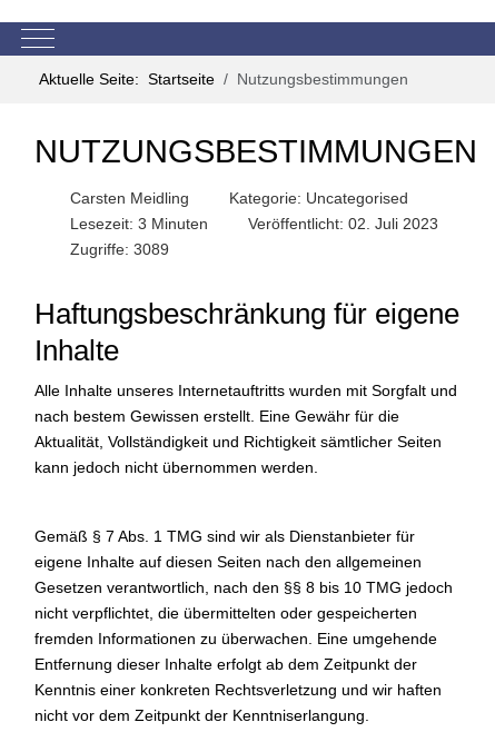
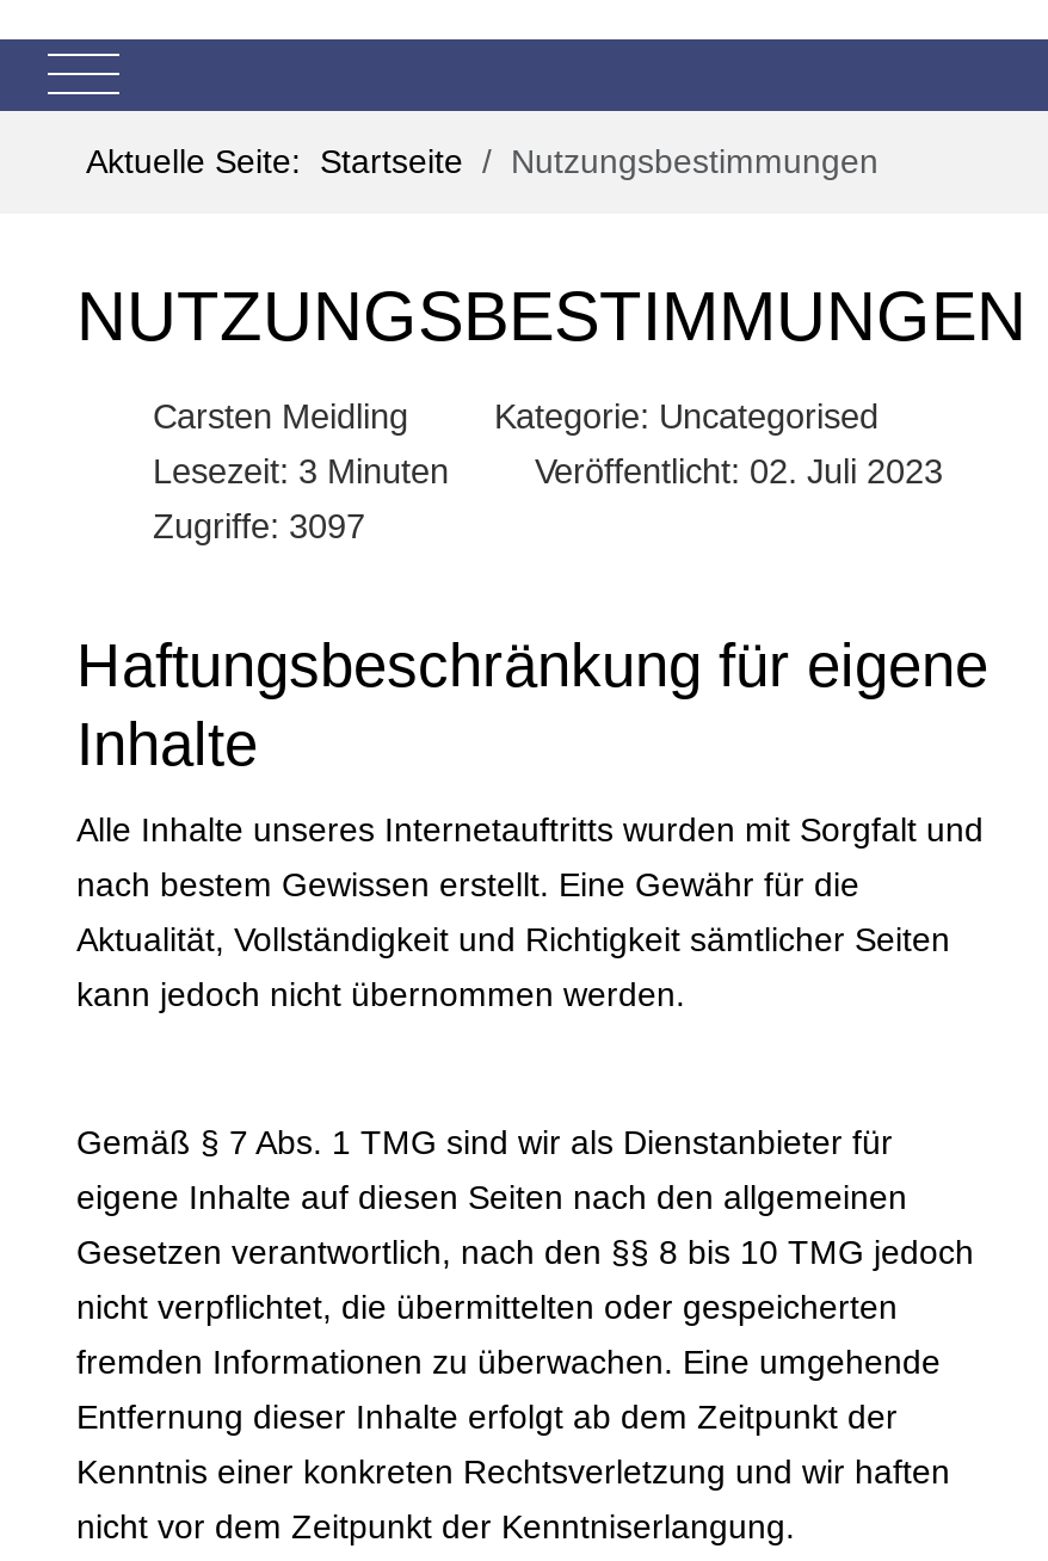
- Zugriffe: 3089
+ Zugriffe: 3097
